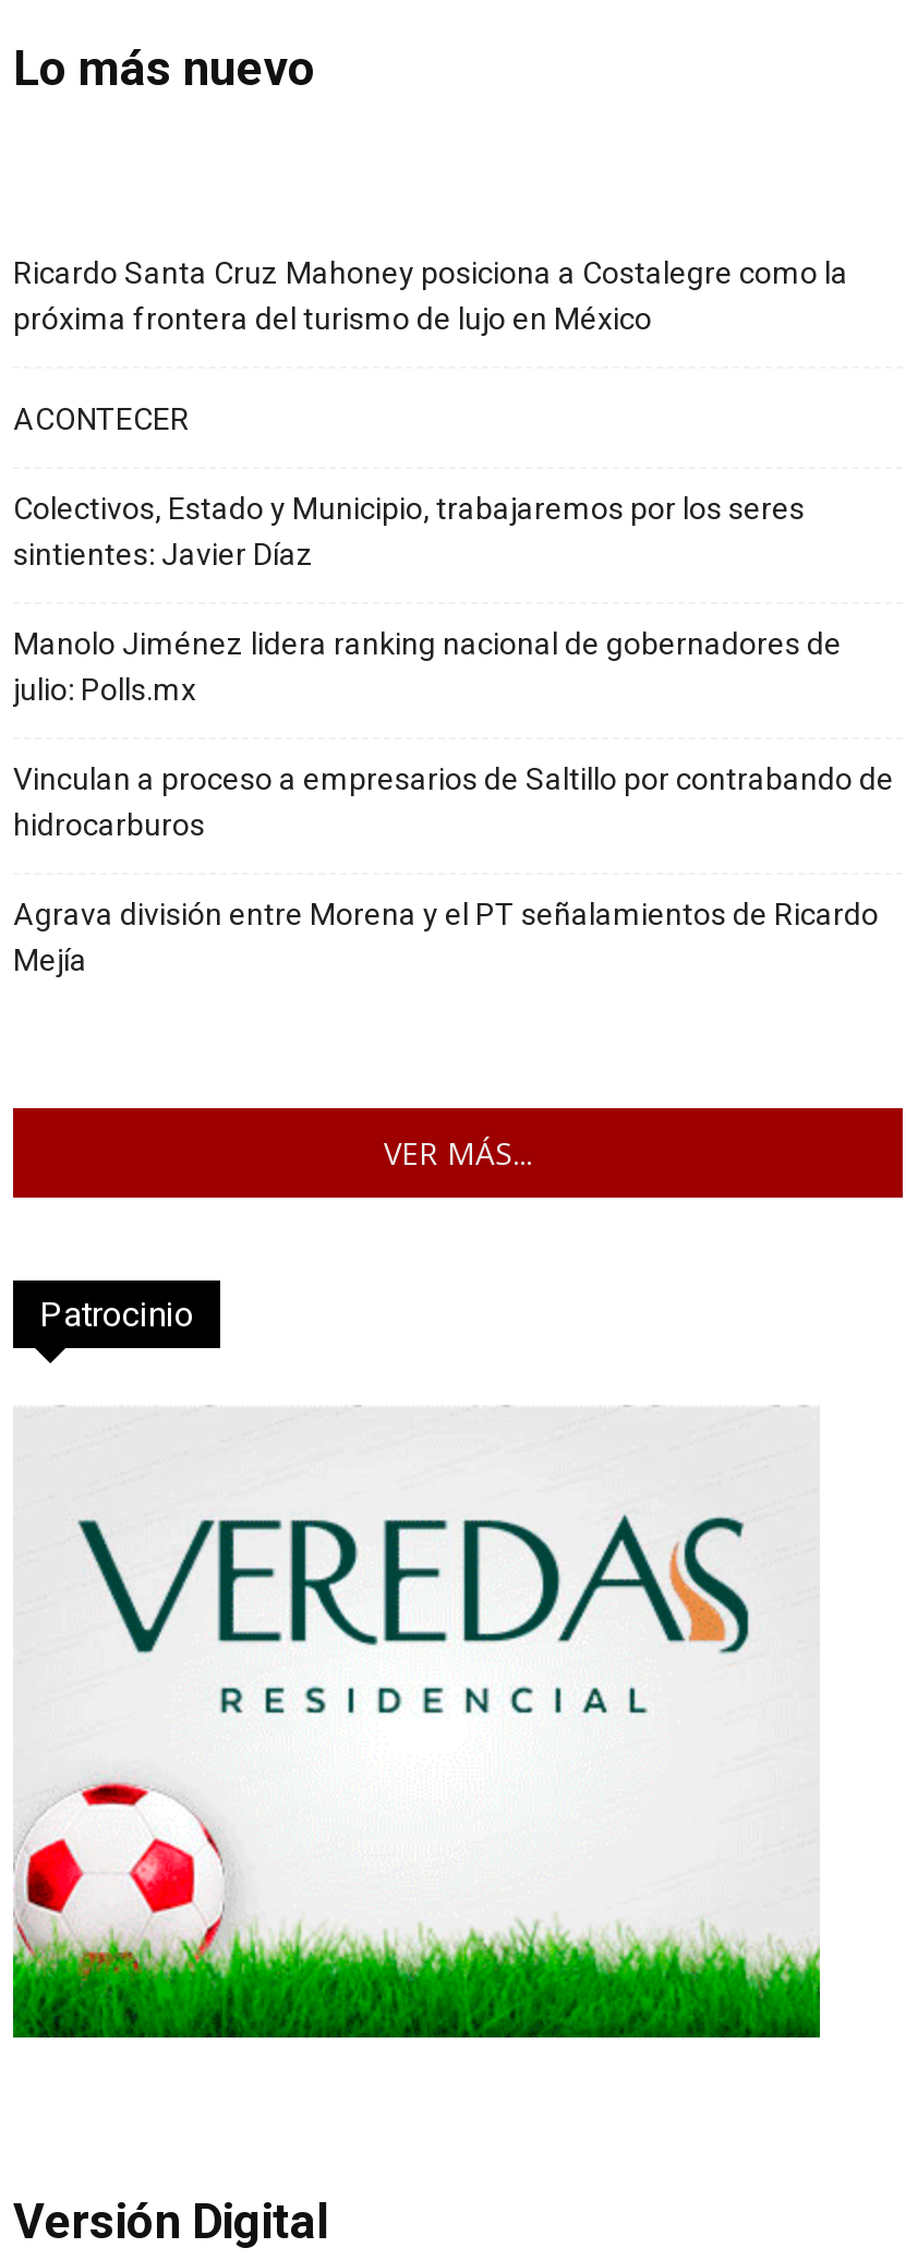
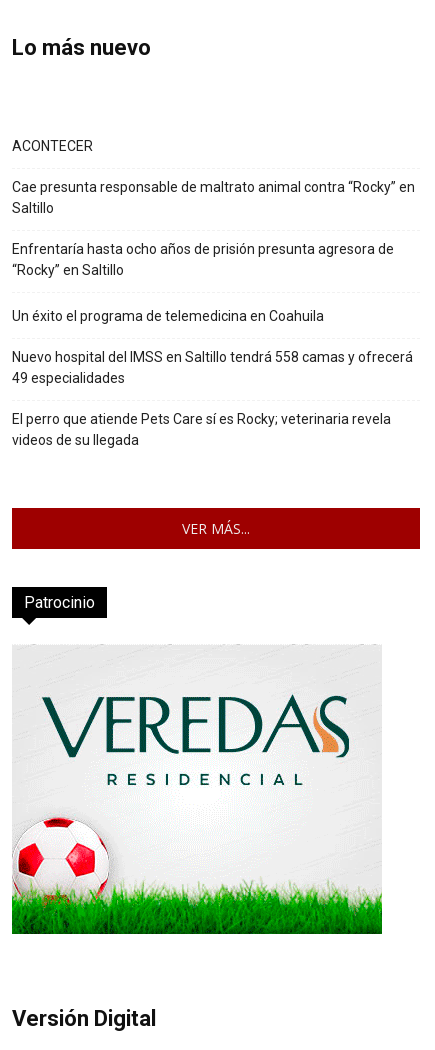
- Ricardo Santa Cruz Mahoney posiciona a Costalegre como la
- próxima frontera del turismo de lujo en México

moved up: ACONTECER

- Colectivos, Estado y Municipio, trabajaremos por los seres
- sintientes: Javier Díaz
- Manolo Jiménez lidera ranking nacional de gobernadores de
- julio: Polls.mx
- Vinculan a proceso a empresarios de Saltillo por contrabando de
- hidrocarburos
- Agrava división entre Morena y el PT señalamientos de Ricardo
- Mejía
+ Cae presunta responsable de maltrato animal contra “Rocky” en
+ Saltillo
+ Enfrentaría hasta ocho años de prisión presunta agresora de
+ “Rocky” en Saltillo
+ Un éxito el programa de telemedicina en Coahuila
+ Nuevo hospital del IMSS en Saltillo tendrá 558 camas y ofrecerá
+ 49 especialidades
+ El perro que atiende Pets Care sí es Rocky; veterinaria revela
+ videos de su llegada
